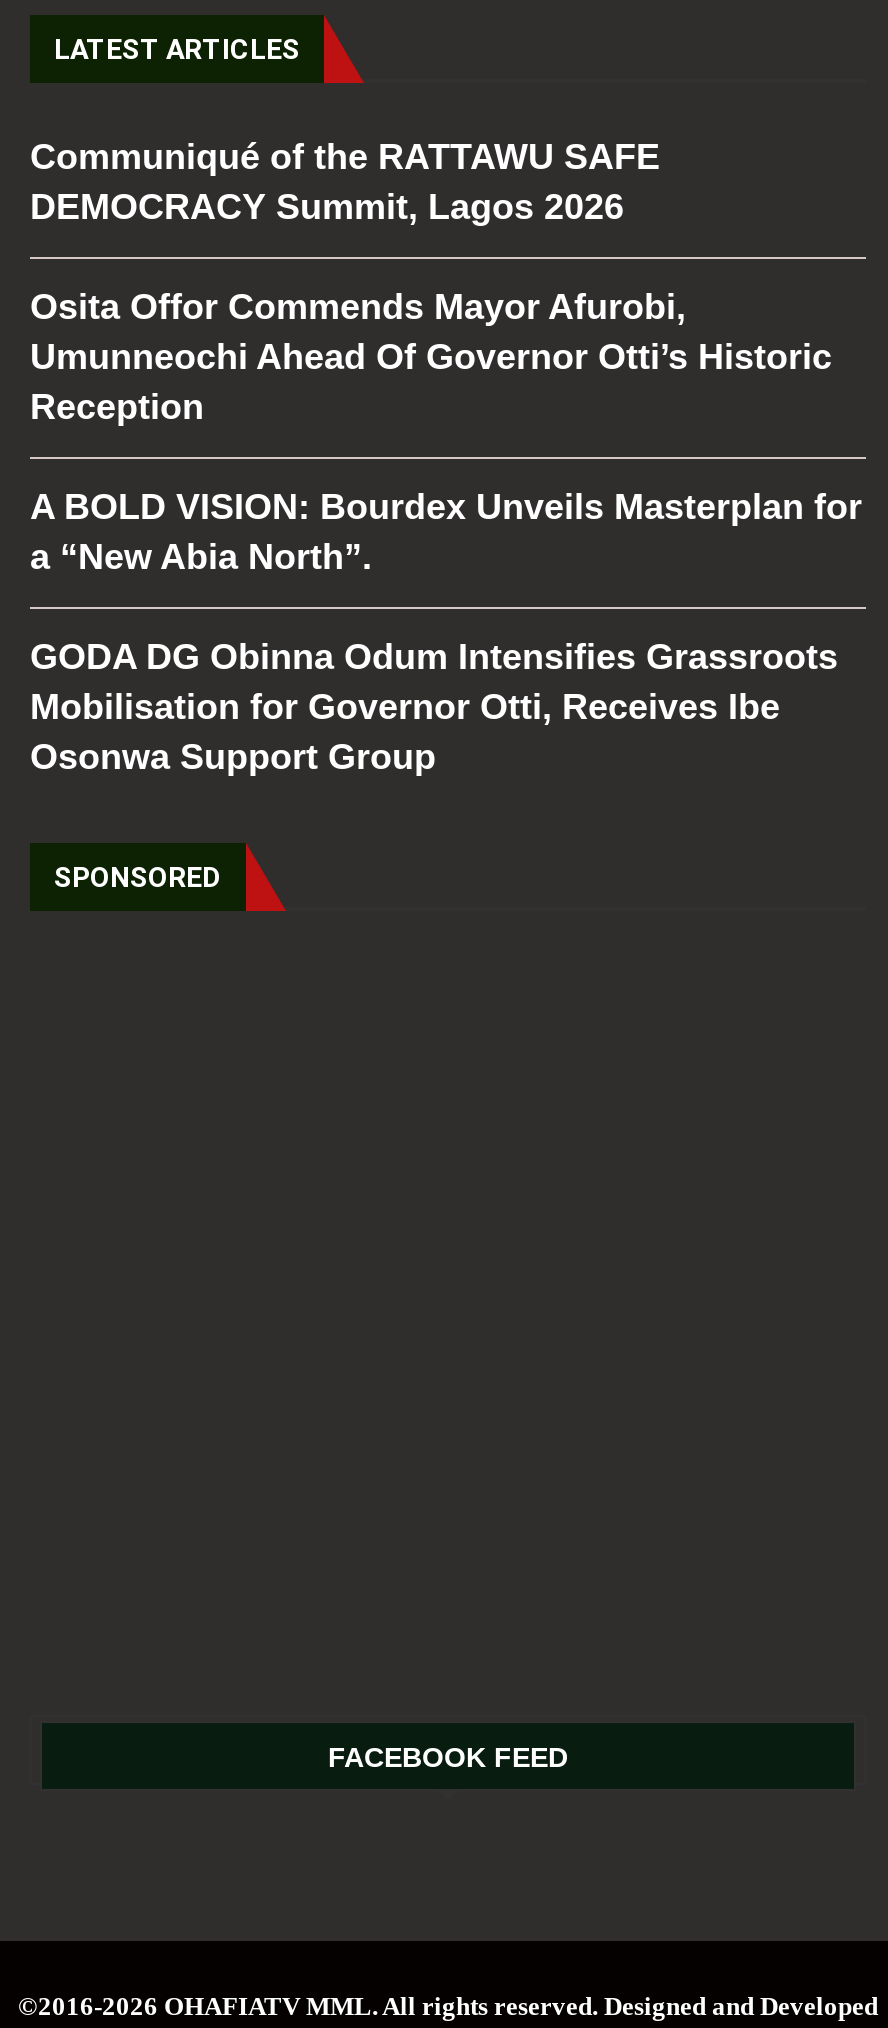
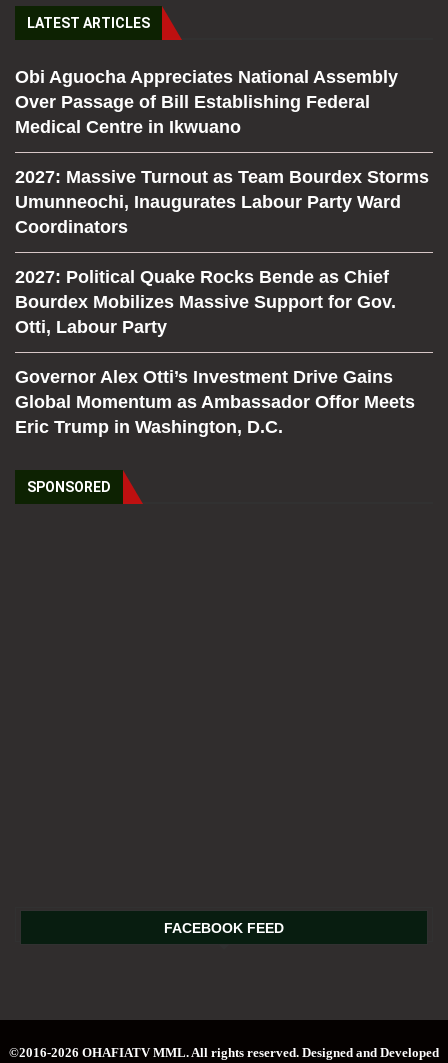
- Communiqué of the RATTAWU SAFE
- DEMOCRACY Summit, Lagos 2026
+ Obi Aguocha Appreciates National Assembly
+ Over Passage of Bill Establishing Federal
+ Medical Centre in Ikwuano

- Osita Offor Commends Mayor Afurobi,
- Umunneochi Ahead Of Governor Otti’s Historic
- Reception
+ 2027: Massive Turnout as Team Bourdex Storms
+ Umunneochi, Inaugurates Labour Party Ward
+ Coordinators

- A BOLD VISION: Bourdex Unveils Masterplan for
- a “New Abia North”.
+ 2027: Political Quake Rocks Bende as Chief
+ Bourdex Mobilizes Massive Support for Gov.
+ Otti, Labour Party

- GODA DG Obinna Odum Intensifies Grassroots
- Mobilisation for Governor Otti, Receives Ibe
- Osonwa Support Group
+ Governor Alex Otti’s Investment Drive Gains
+ Global Momentum as Ambassador Offor Meets
+ Eric Trump in Washington, D.C.
